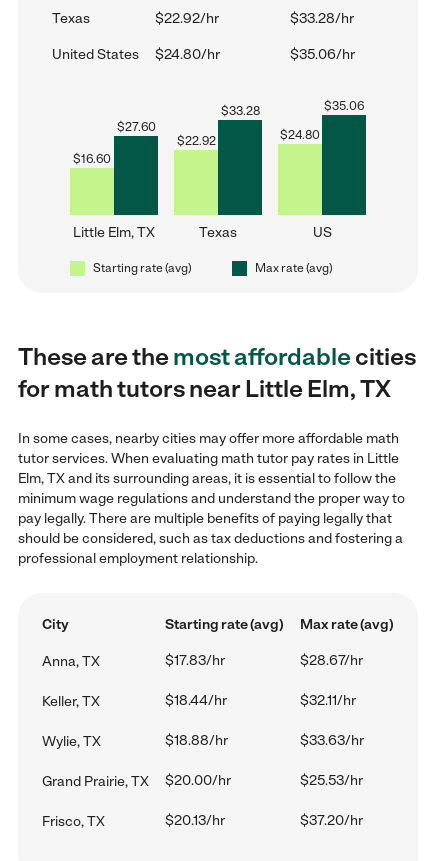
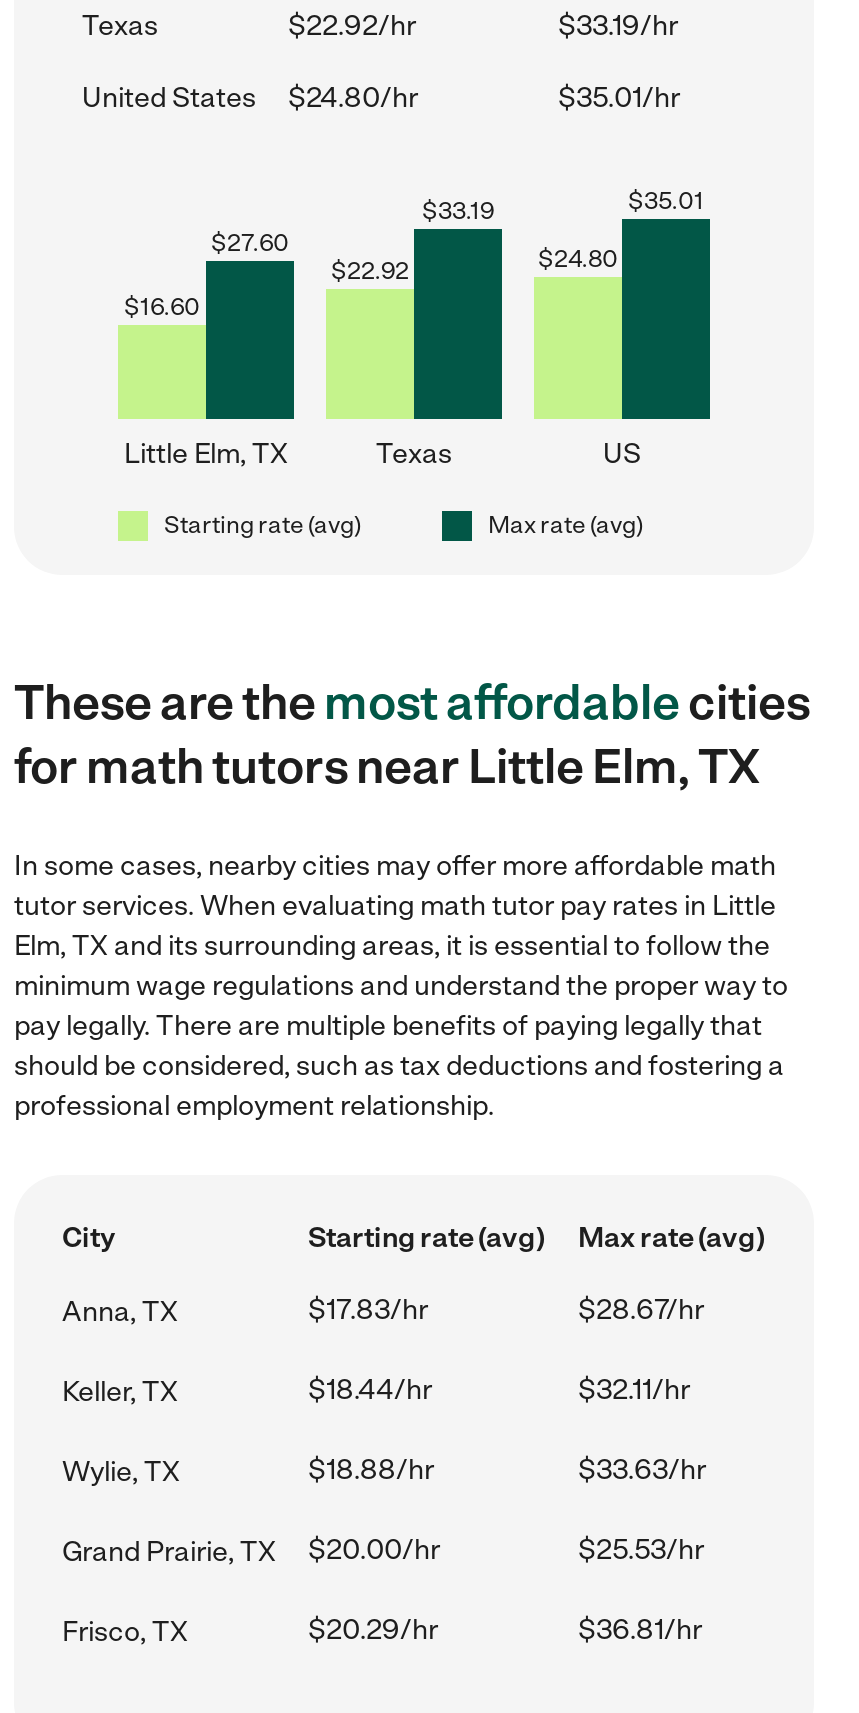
- $33.28/hr
+ $33.19/hr

- $35.06/hr
+ $35.01/hr

- $33.28
+ $33.19

- $35.06
+ $35.01

- $20.13/hr
- $37.20/hr
+ $20.29/hr
+ $36.81/hr
